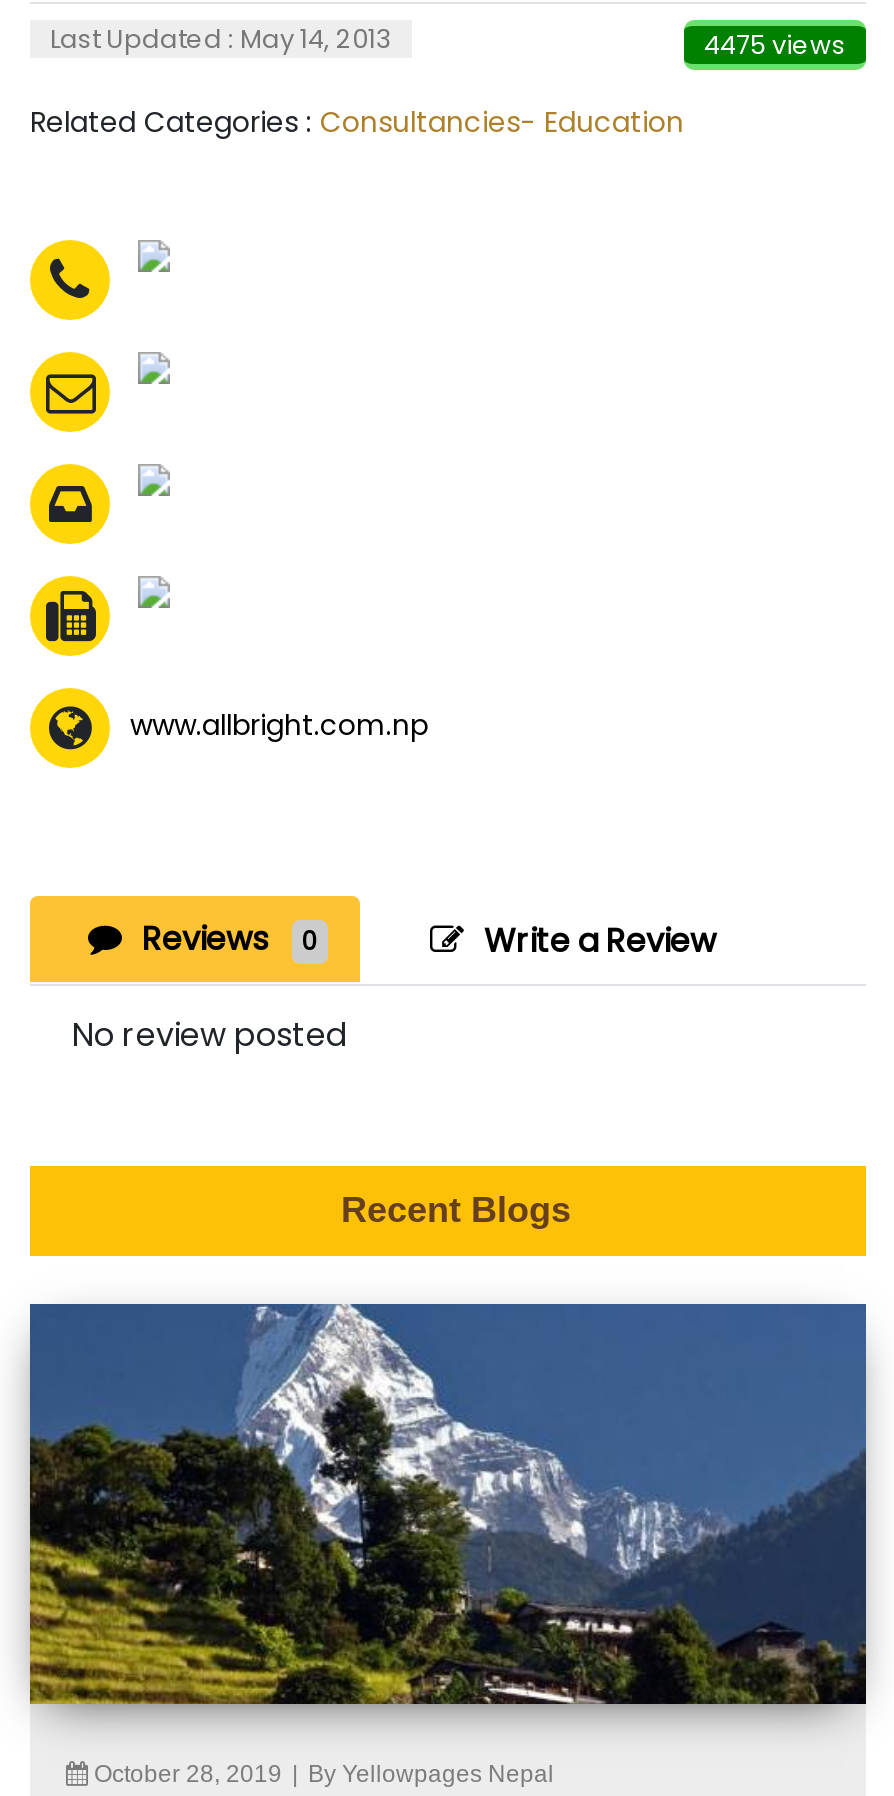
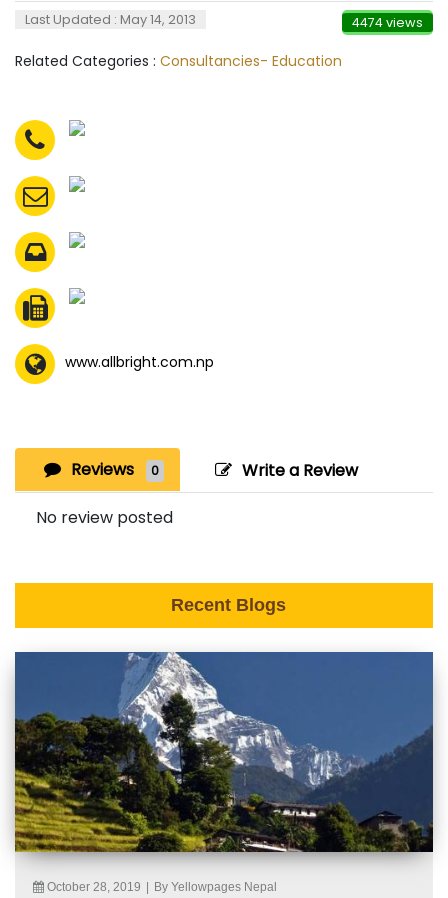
- 4475 views
+ 4474 views
